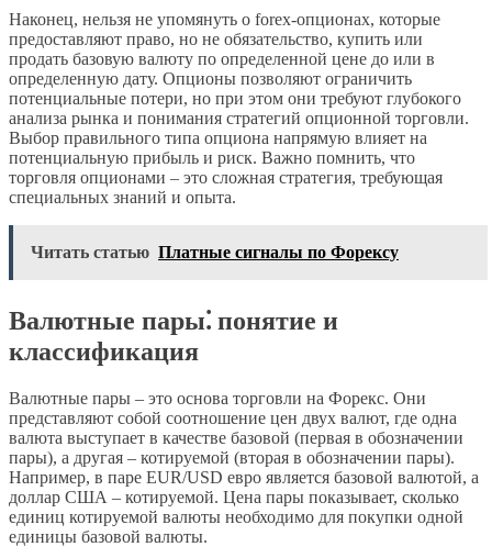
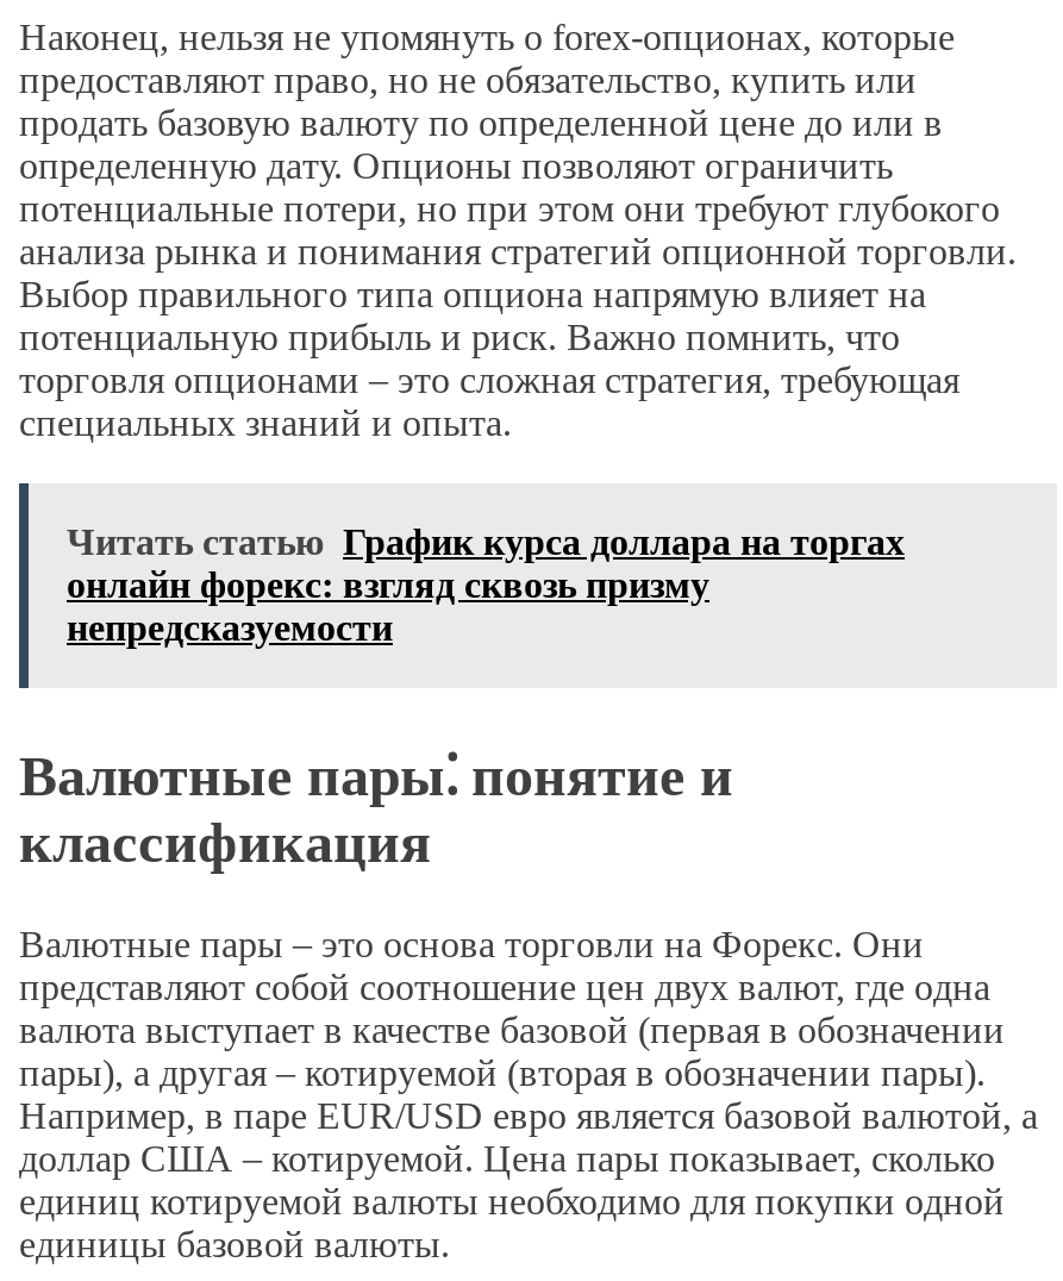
- Читать статью Платные сигналы по Форексу
+ Читать статью График курса доллара на торгах
+ онлайн форекс: взгляд сквозь призму
+ непредсказуемости
